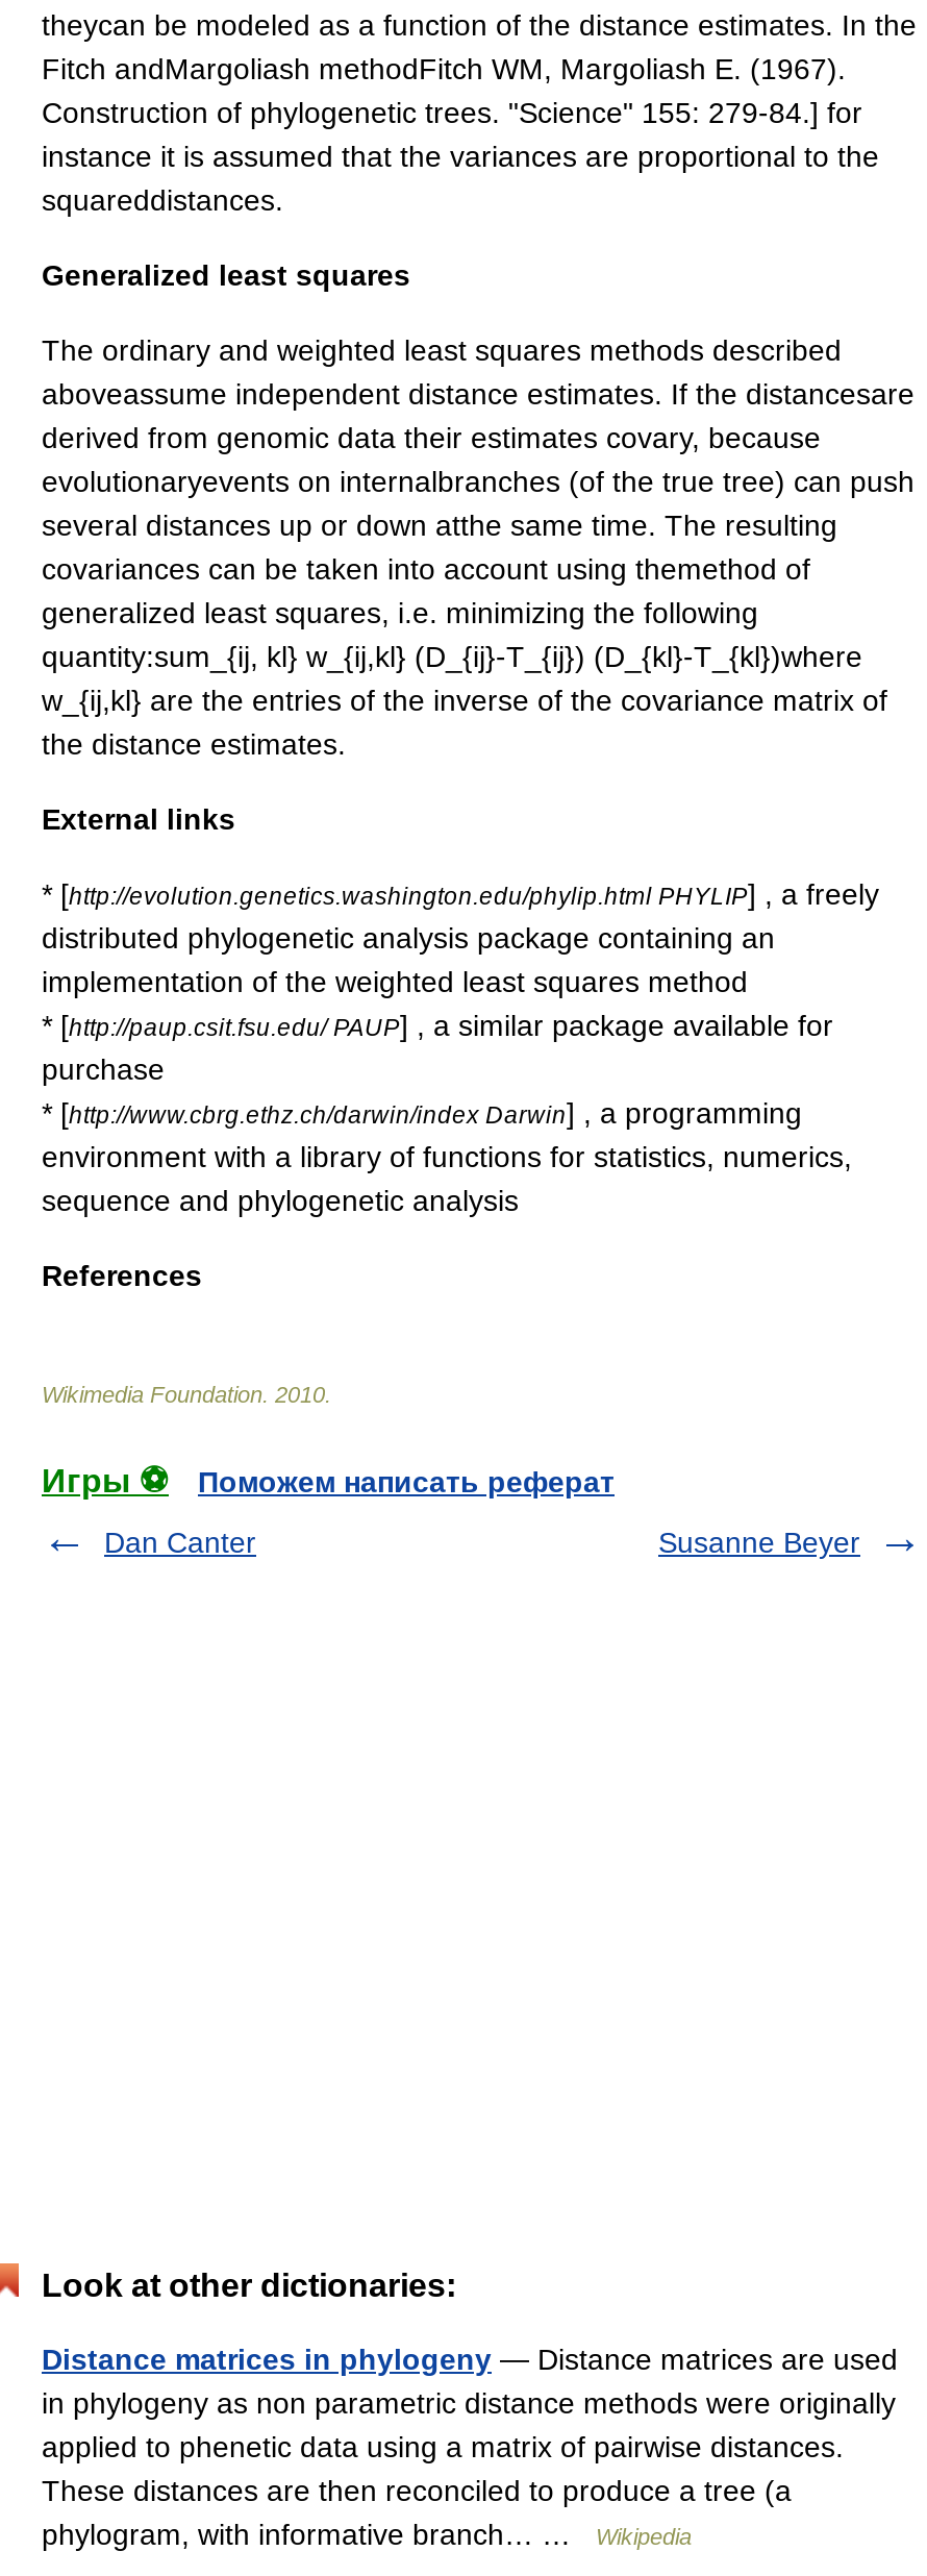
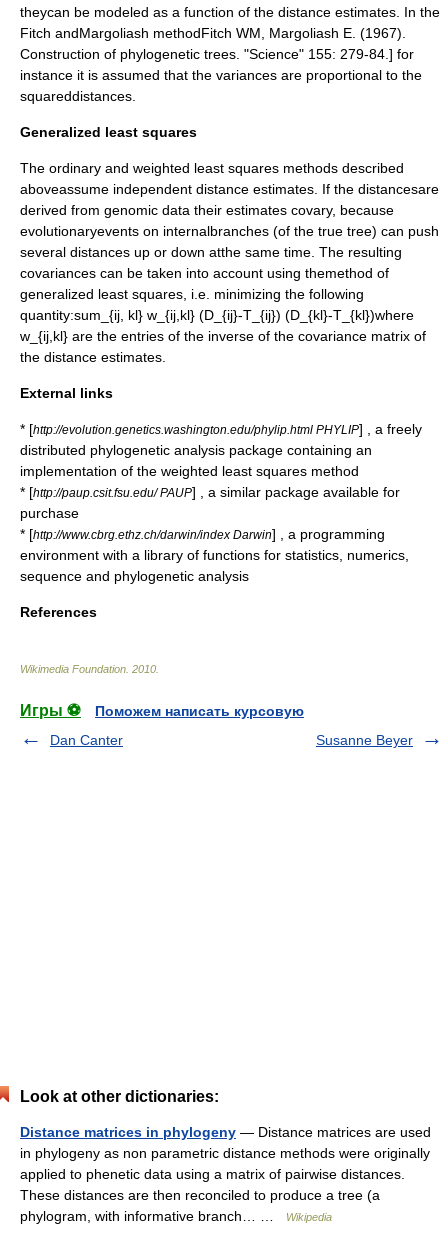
- Поможем написать реферат
+ Поможем написать курсовую
